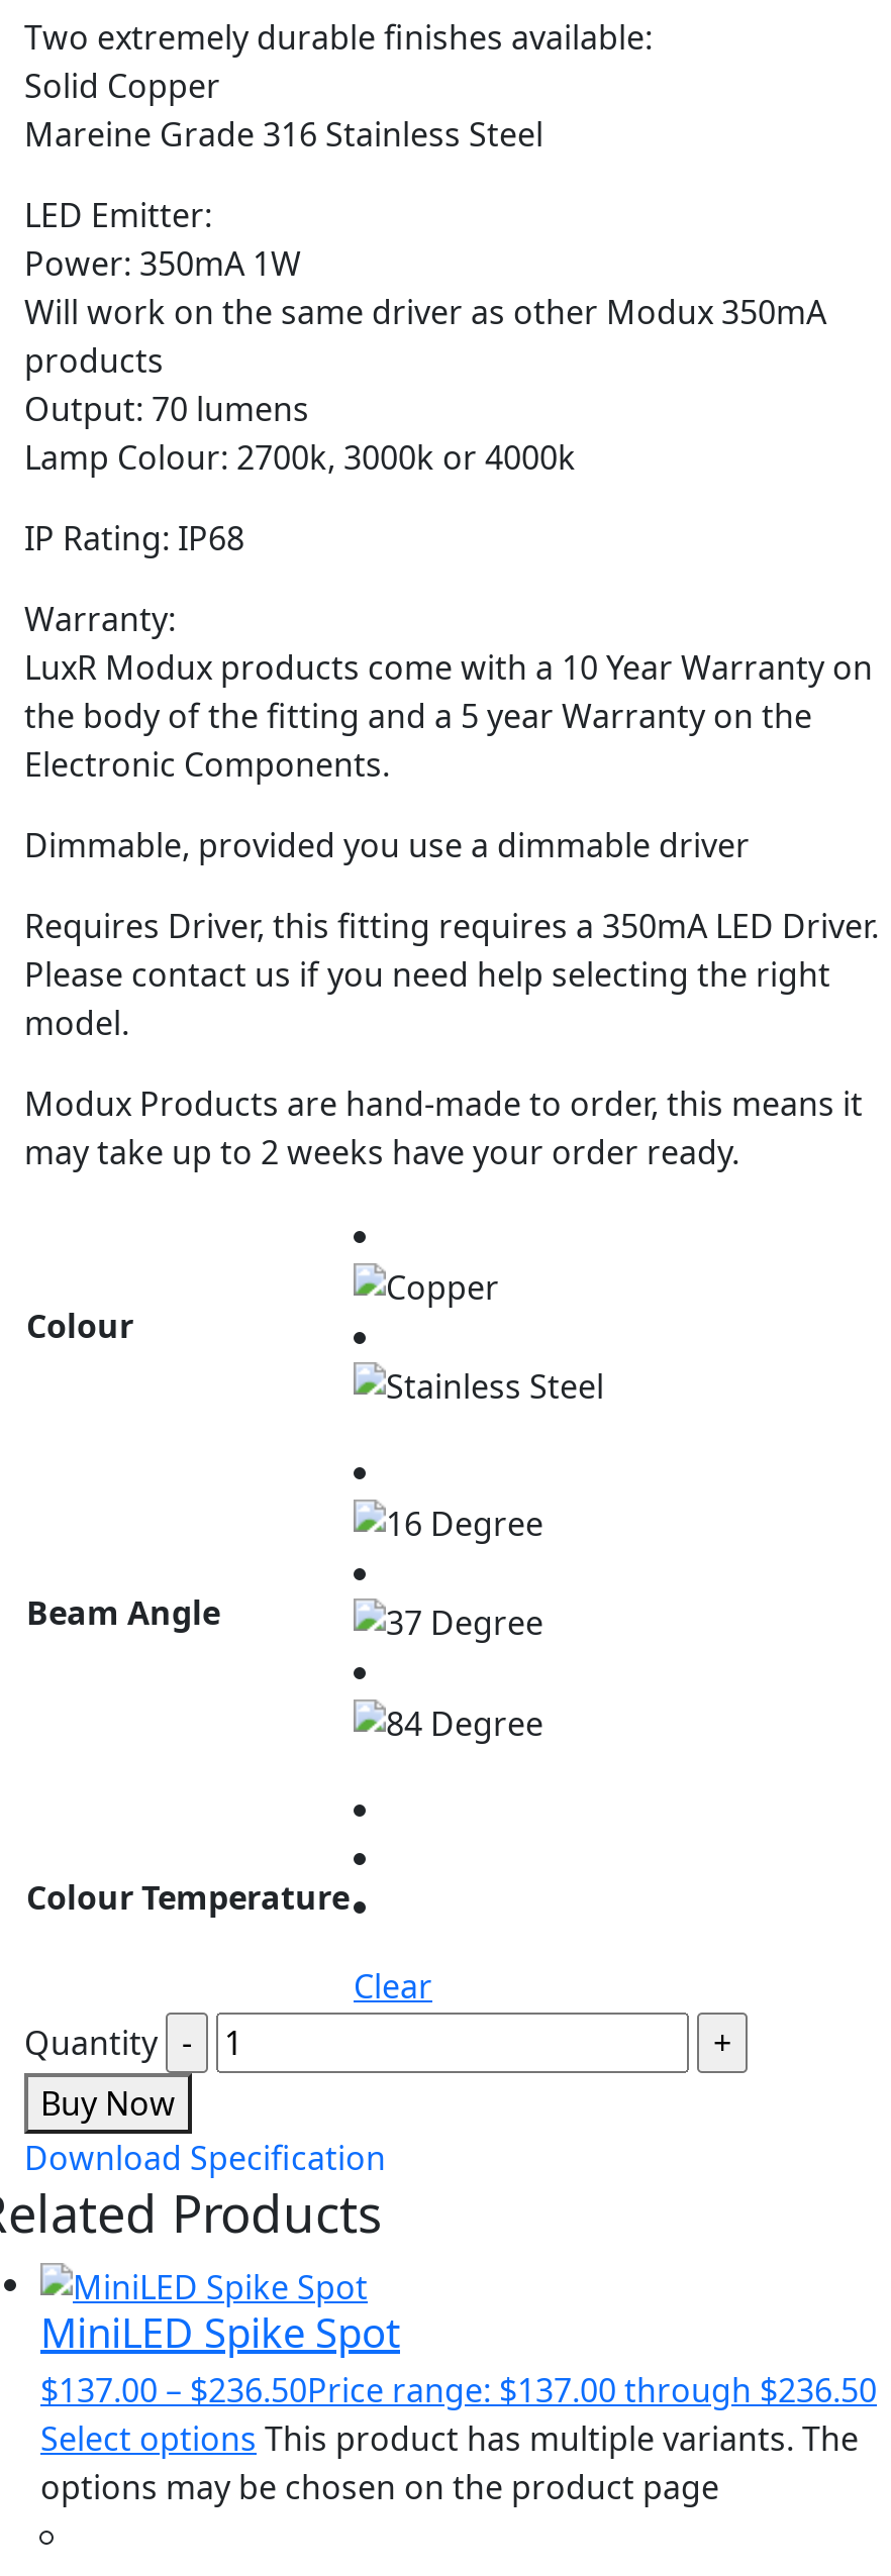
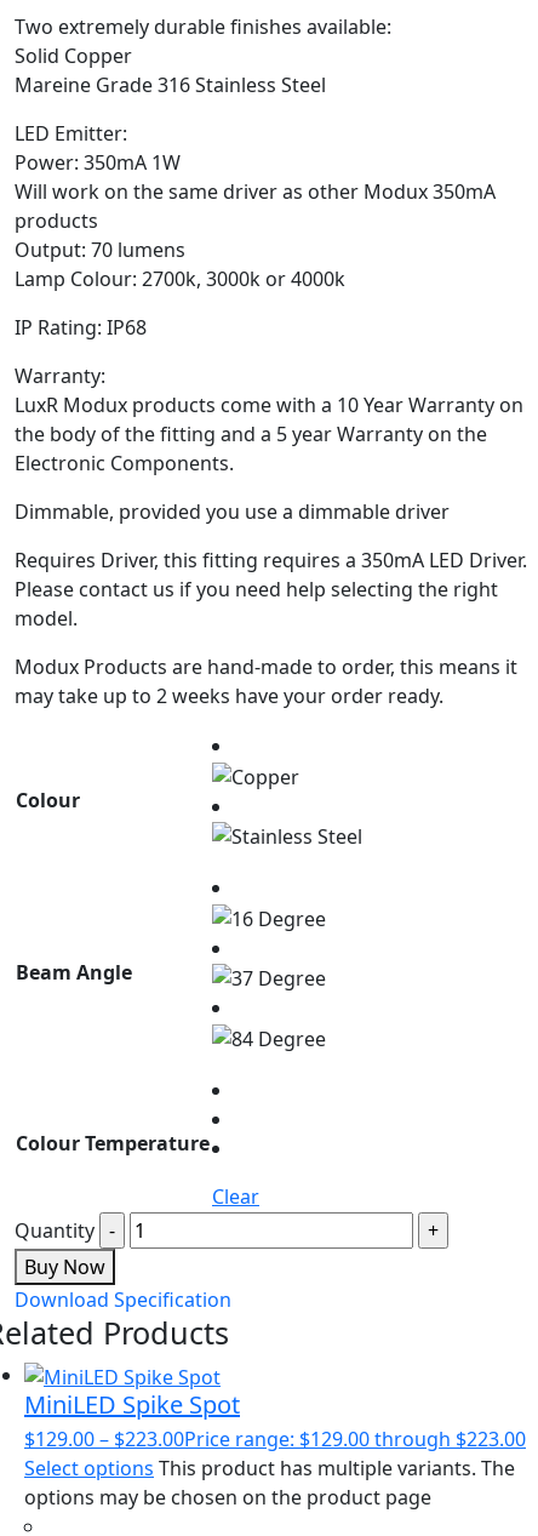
- $137.00 – $236.50Price range: $137.00 through $236.50
+ $129.00 – $223.00Price range: $129.00 through $223.00
